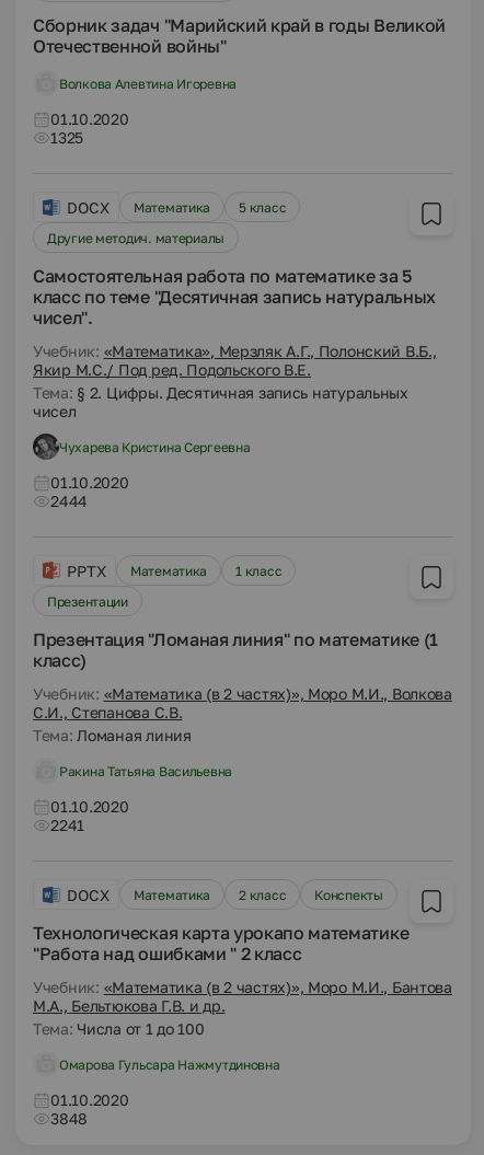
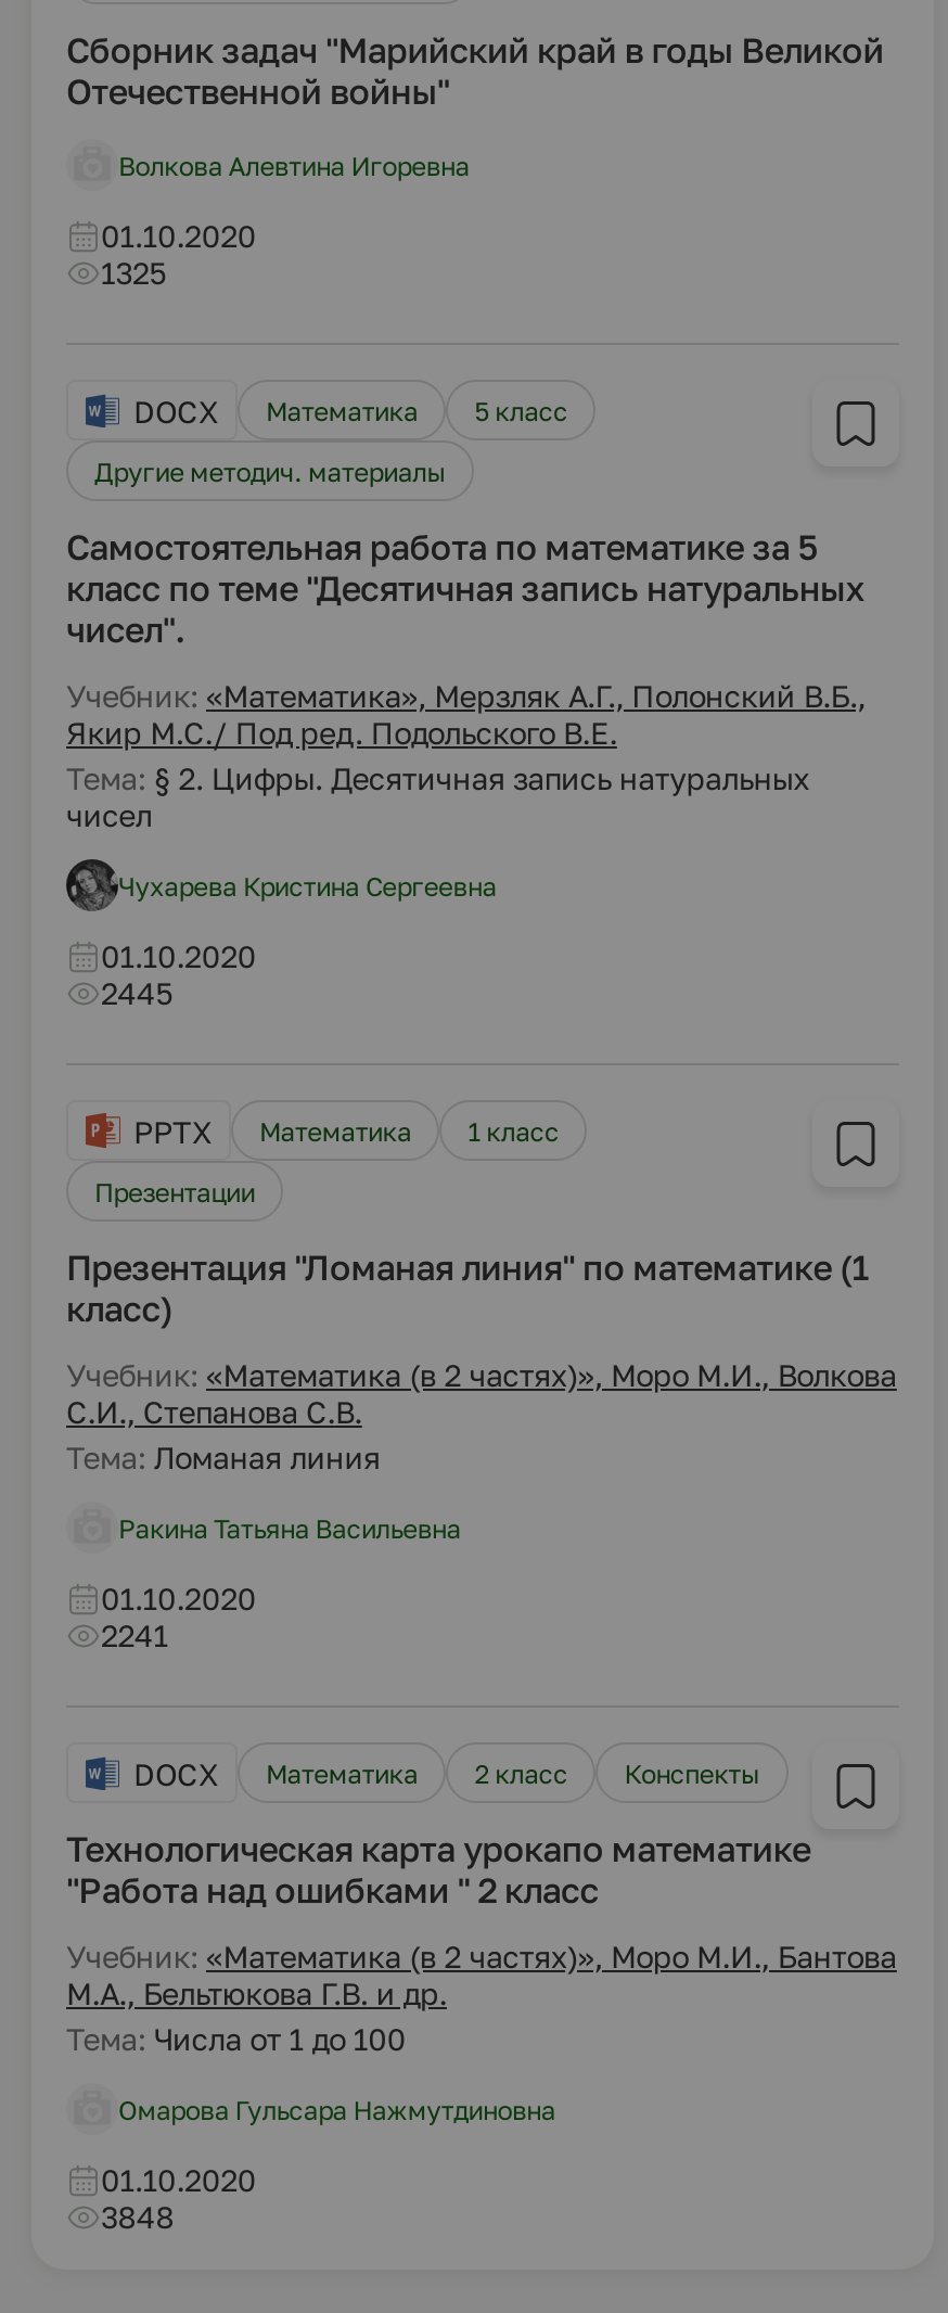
- 2444
+ 2445
